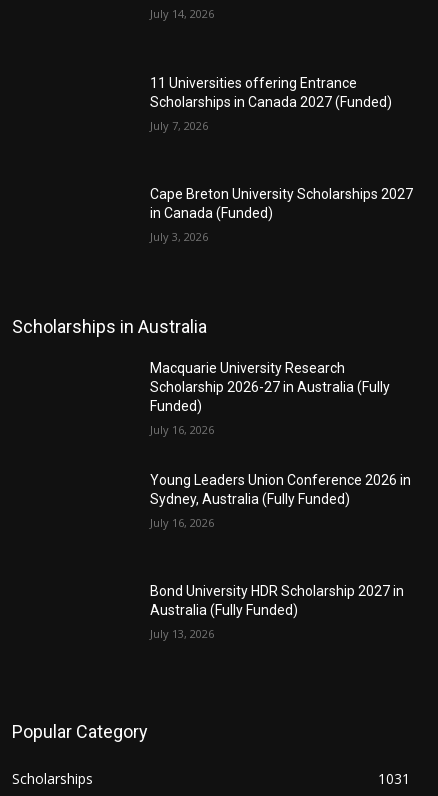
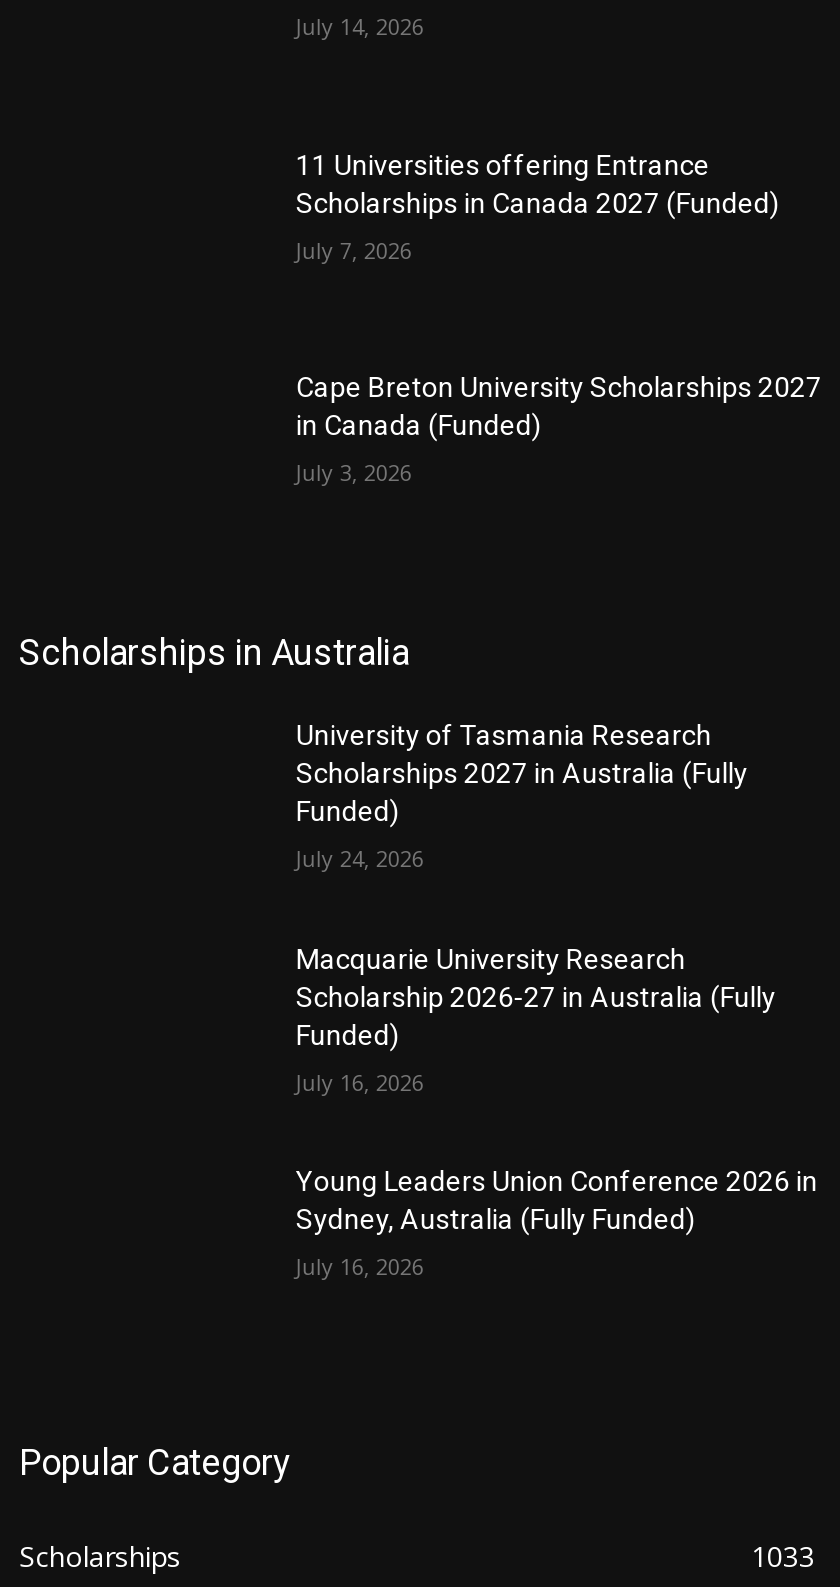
+ University of Tasmania Research
+ Scholarships 2027 in Australia (Fully
+ Funded)
+ July 24, 2026

moved down: Macquarie University Research | Scholarship 2026-27 in Australia (Fully | Funded) | July 16, 2026 | Young Leaders Union Conference 2026 in | Sydney, Australia (Fully Funded) | July 16, 2026

- Bond University HDR Scholarship 2027 in
- Australia (Fully Funded)
- July 13, 2026

- 1031
+ 1033
